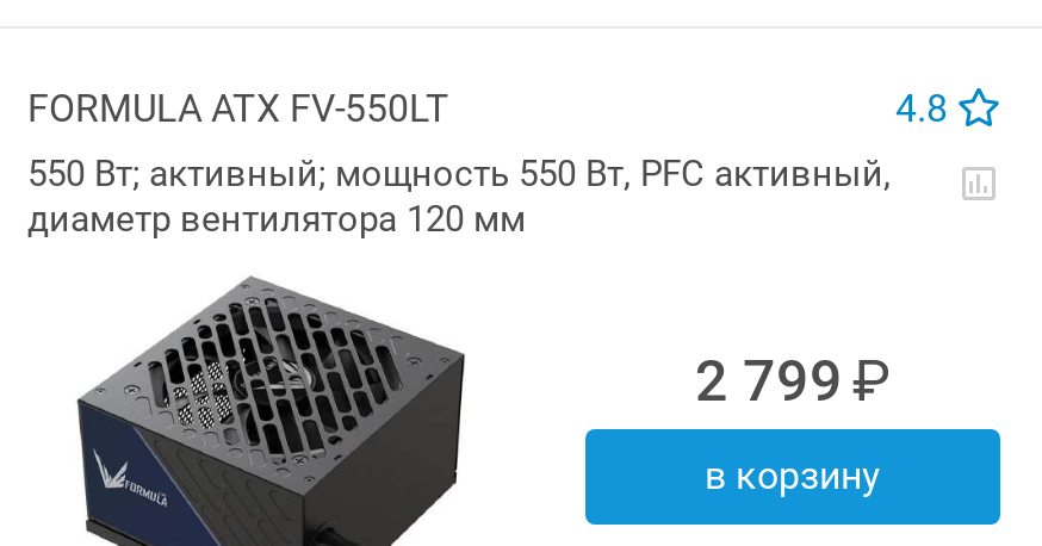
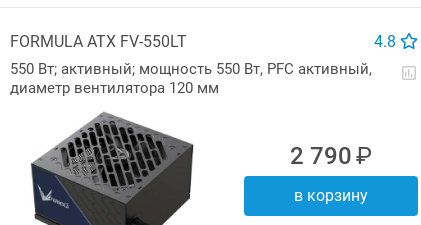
- 2 799
+ 2 790
